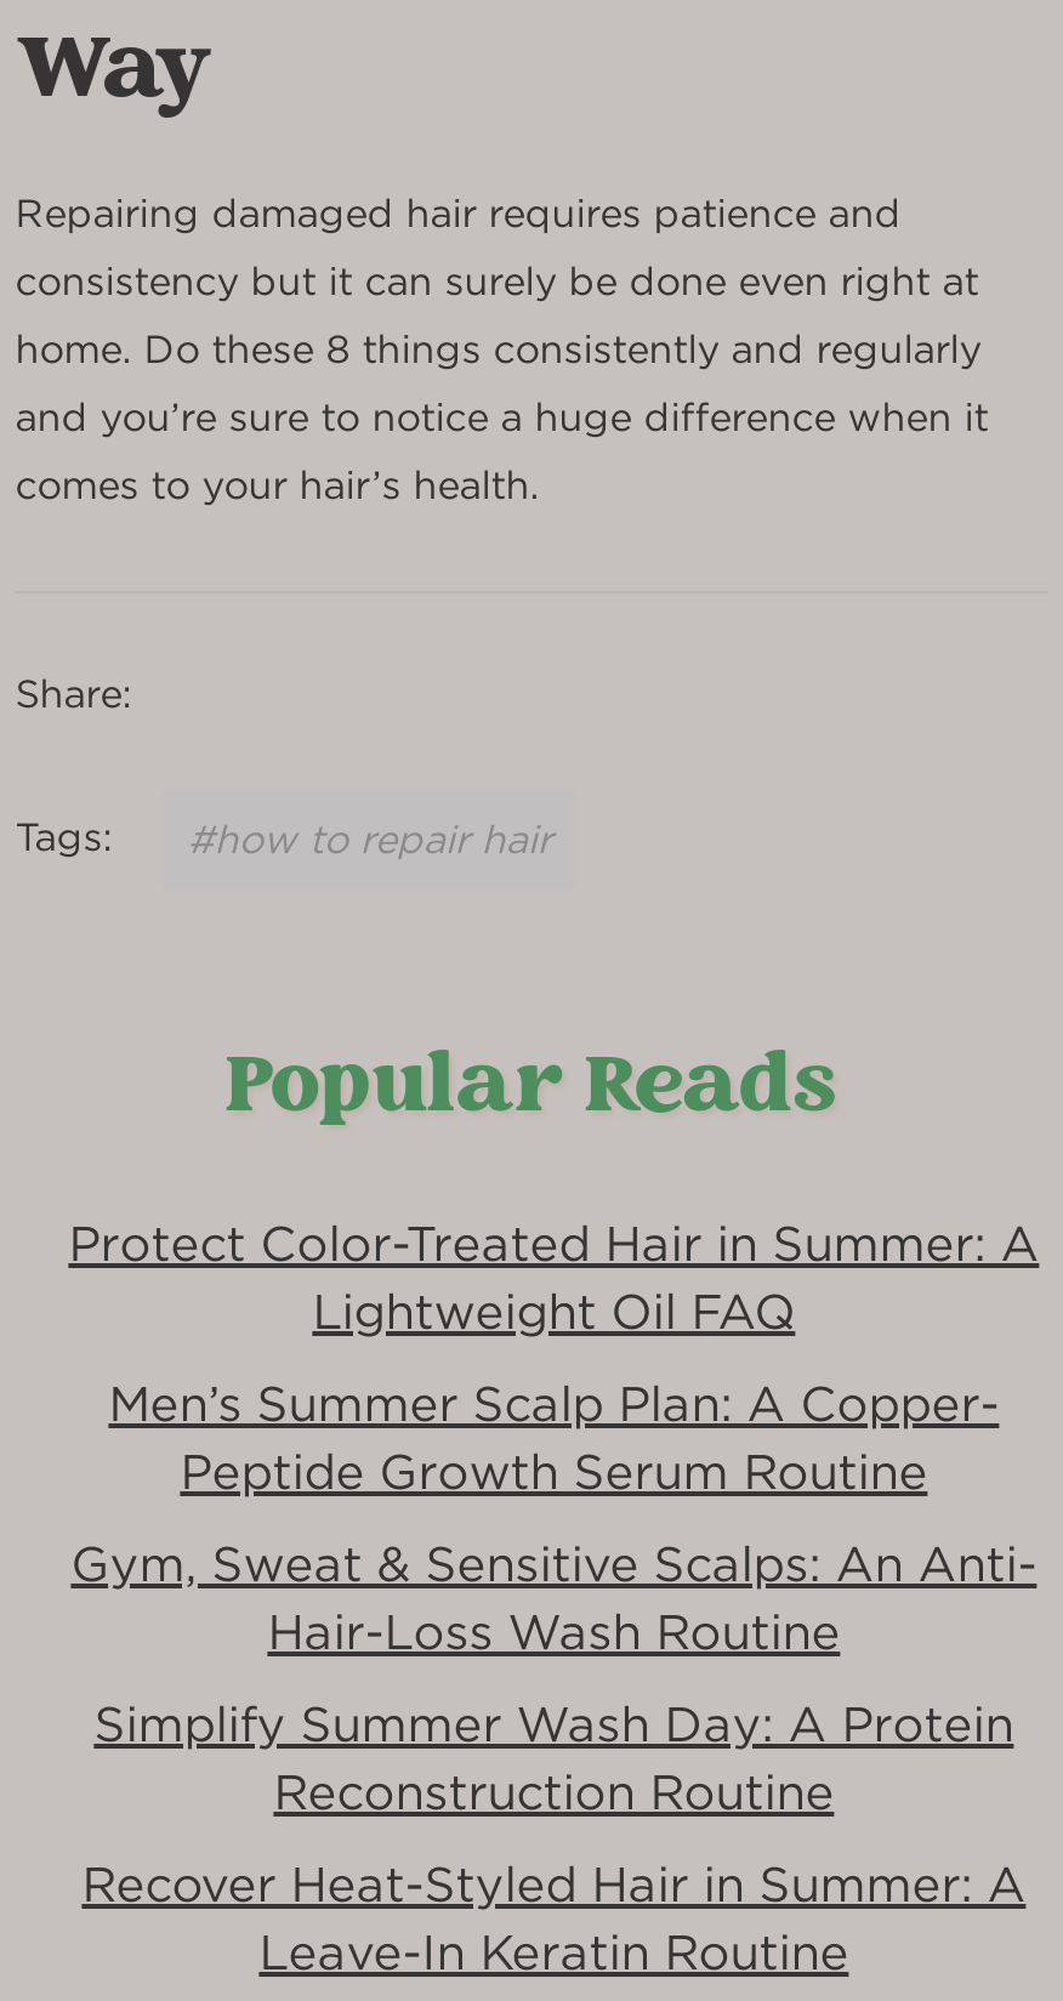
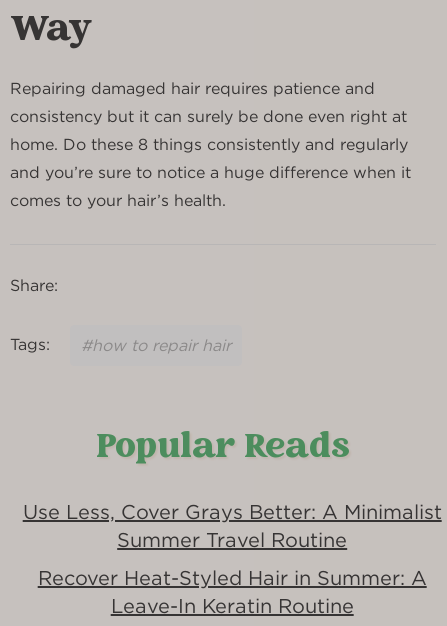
- Protect Color-Treated Hair in Summer: A
- Lightweight Oil FAQ
- Men’s Summer Scalp Plan: A Copper-
- Peptide Growth Serum Routine
- Gym, Sweat & Sensitive Scalps: An Anti-
- Hair-Loss Wash Routine
- Simplify Summer Wash Day: A Protein
- Reconstruction Routine
+ Use Less, Cover Grays Better: A Minimalist
+ Summer Travel Routine
